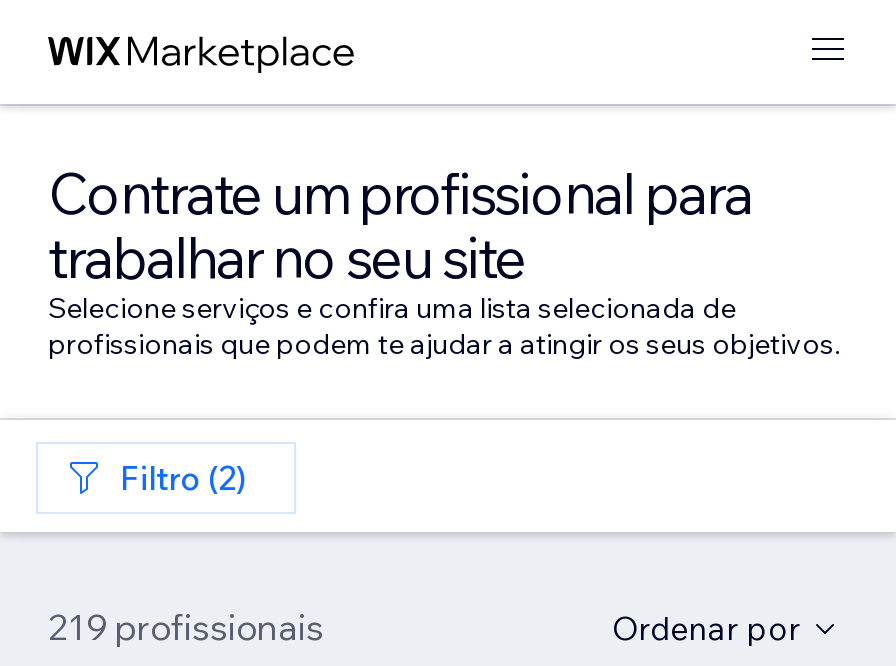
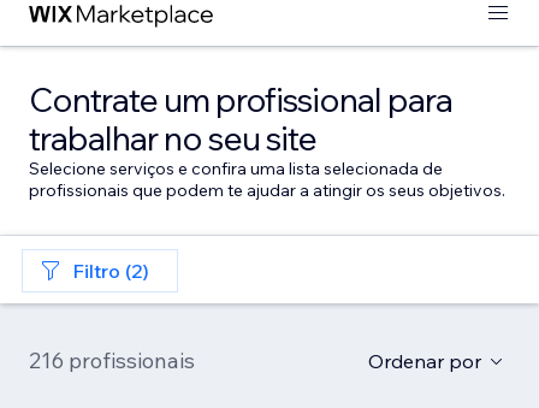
- 219 profissionais
+ 216 profissionais
